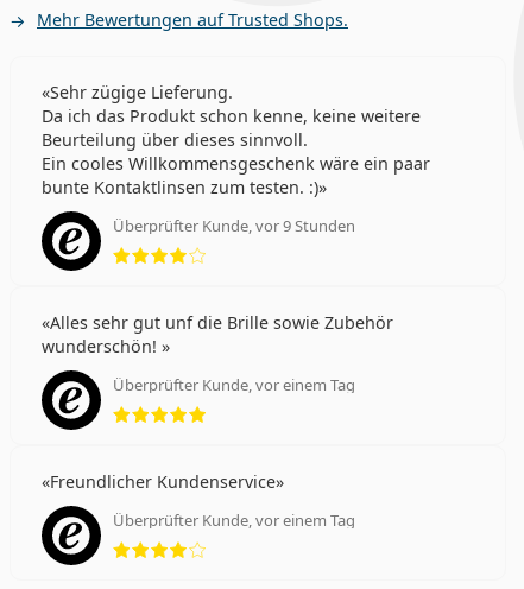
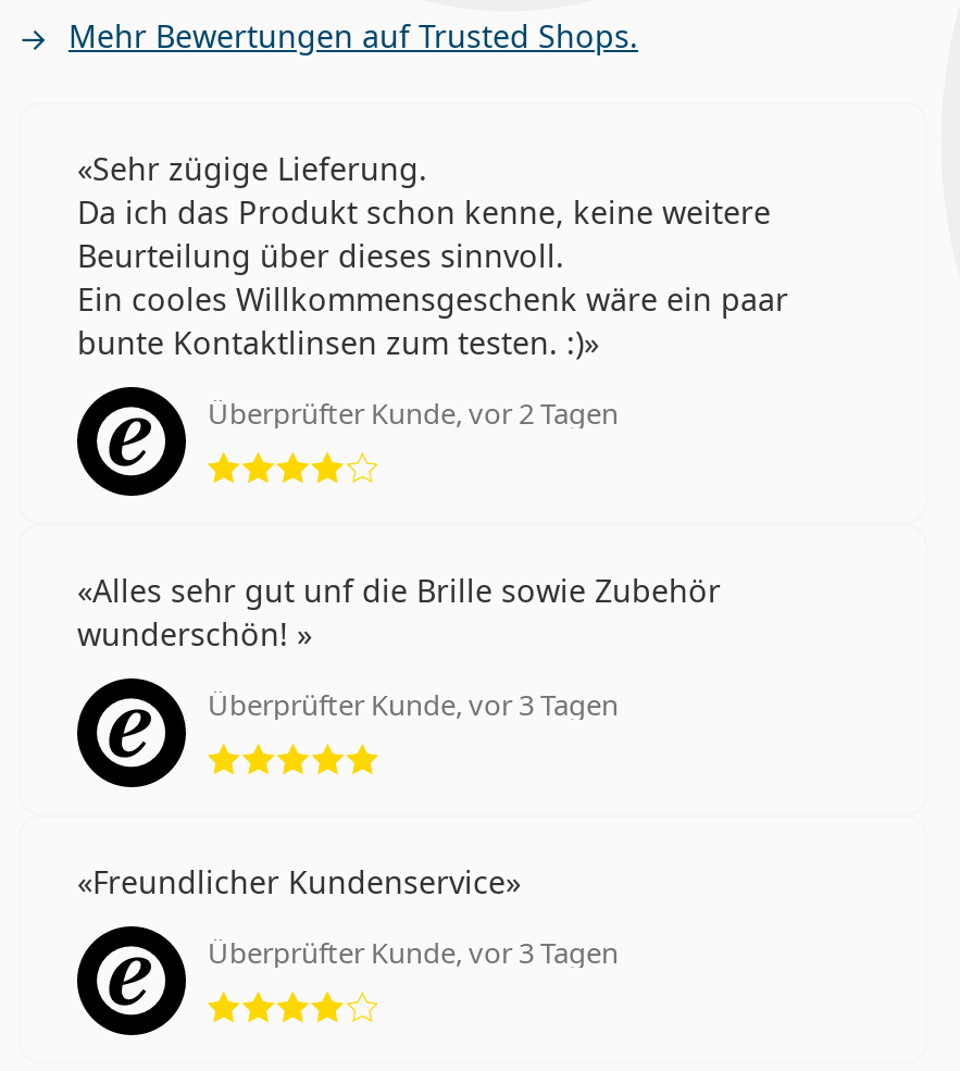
- Überprüfter Kunde, vor 9 Stunden
+ Überprüfter Kunde, vor 2 Tagen

- Überprüfter Kunde, vor einem Tag
+ Überprüfter Kunde, vor 3 Tagen

- Überprüfter Kunde, vor einem Tag
+ Überprüfter Kunde, vor 3 Tagen
